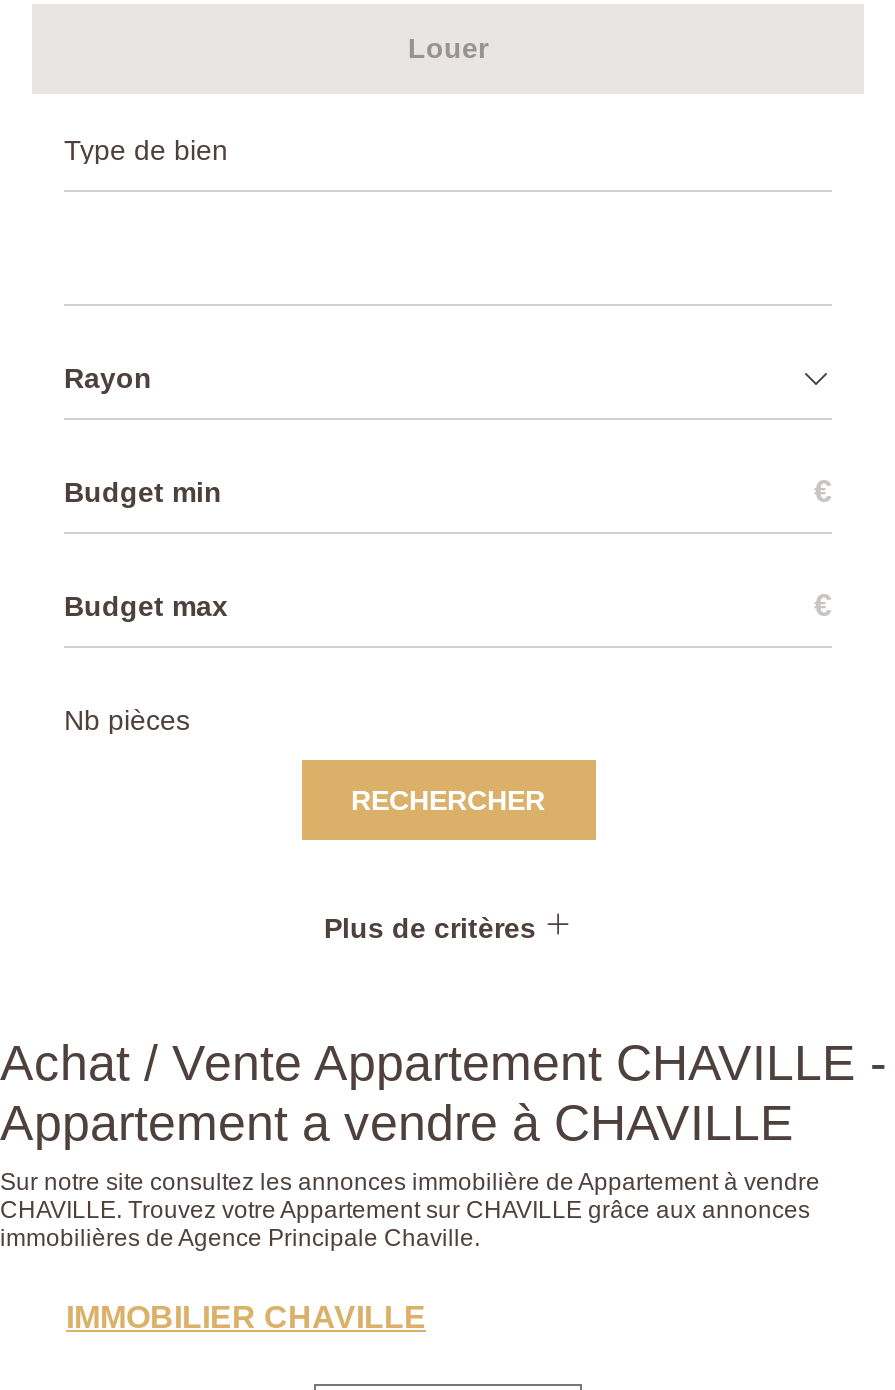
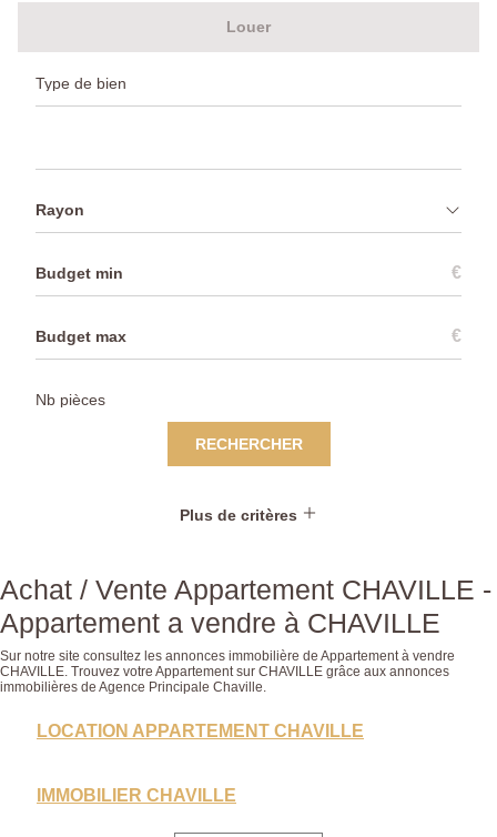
+ LOCATION APPARTEMENT CHAVILLE
